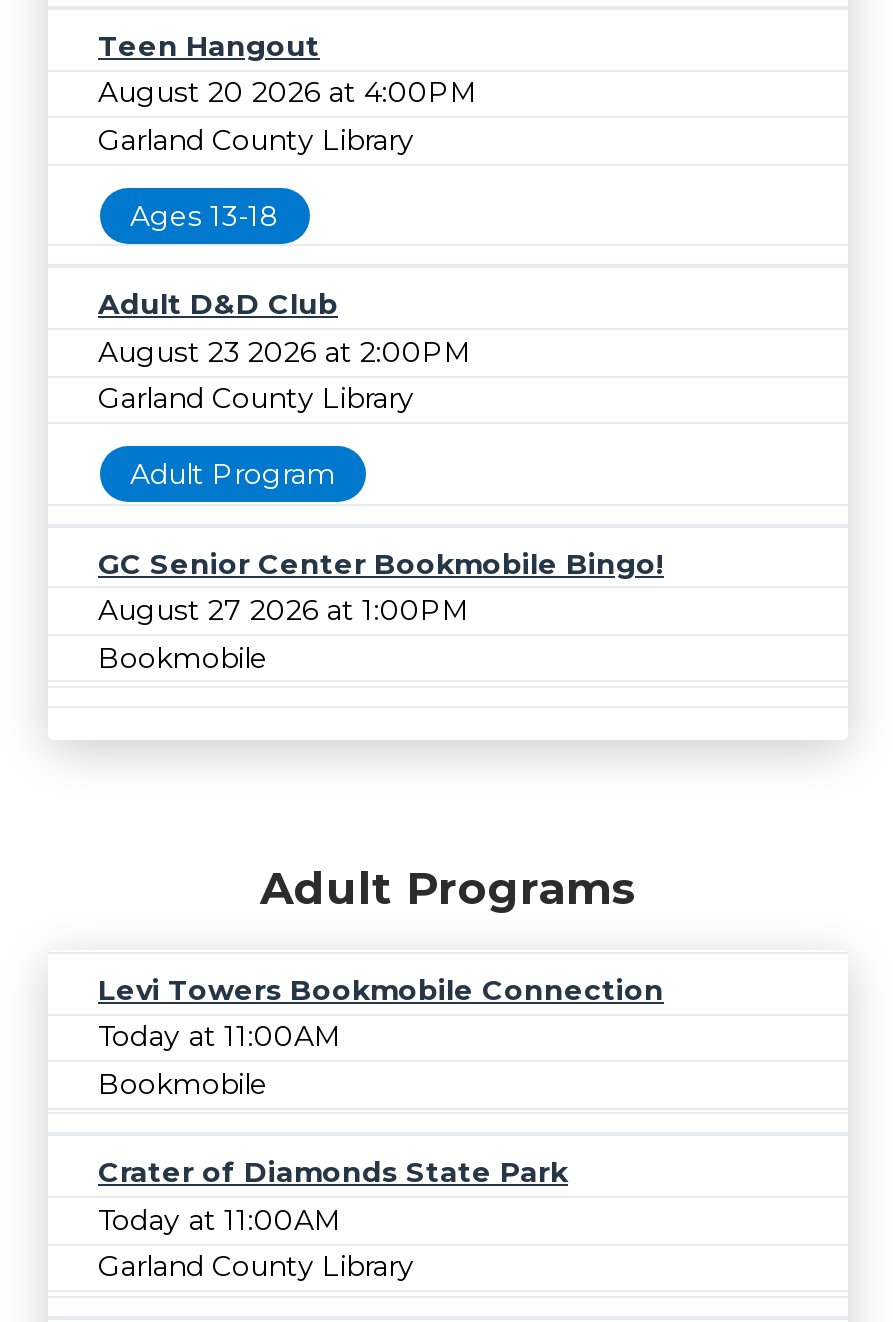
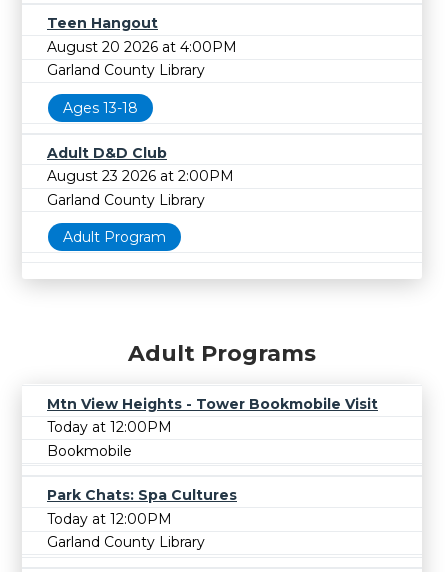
- GC Senior Center Bookmobile Bingo!
- August 27 2026 at 1:00PM
- Bookmobile

- Levi Towers Bookmobile Connection
- Today at 11:00AM
+ Mtn View Heights - Tower Bookmobile Visit
+ Today at 12:00PM

- Crater of Diamonds State Park
- Today at 11:00AM
+ Park Chats: Spa Cultures
+ Today at 12:00PM
